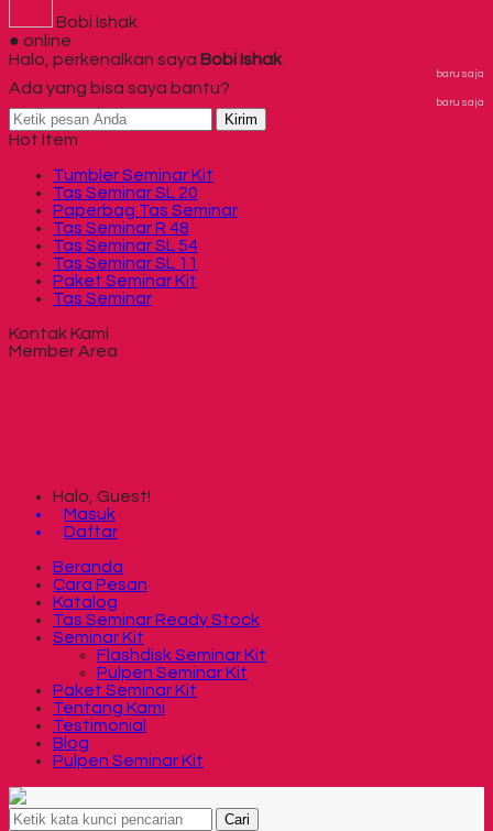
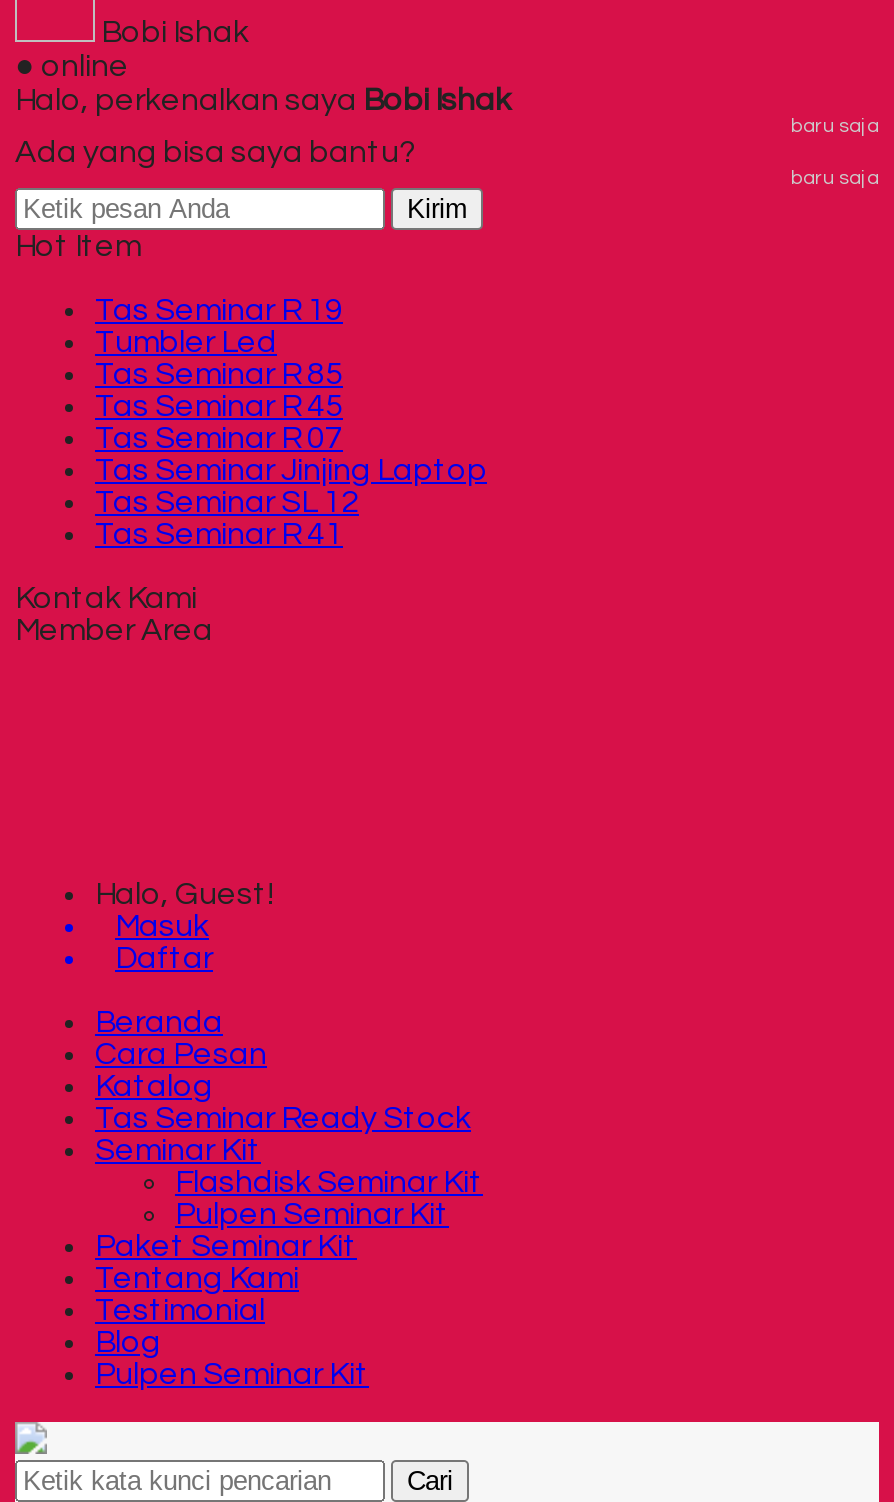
- Tumbler Seminar Kit
- Tas Seminar SL 20
- Paperbag Tas Seminar
- Tas Seminar R 48
- Tas Seminar SL 54
- Tas Seminar SL 11
- Paket Seminar Kit
- Tas Seminar
+ Tas Seminar R 19
+ Tumbler Led
+ Tas Seminar R 85
+ Tas Seminar R 45
+ Tas Seminar R 07
+ Tas Seminar Jinjing Laptop
+ Tas Seminar SL 12
+ Tas Seminar R 41
